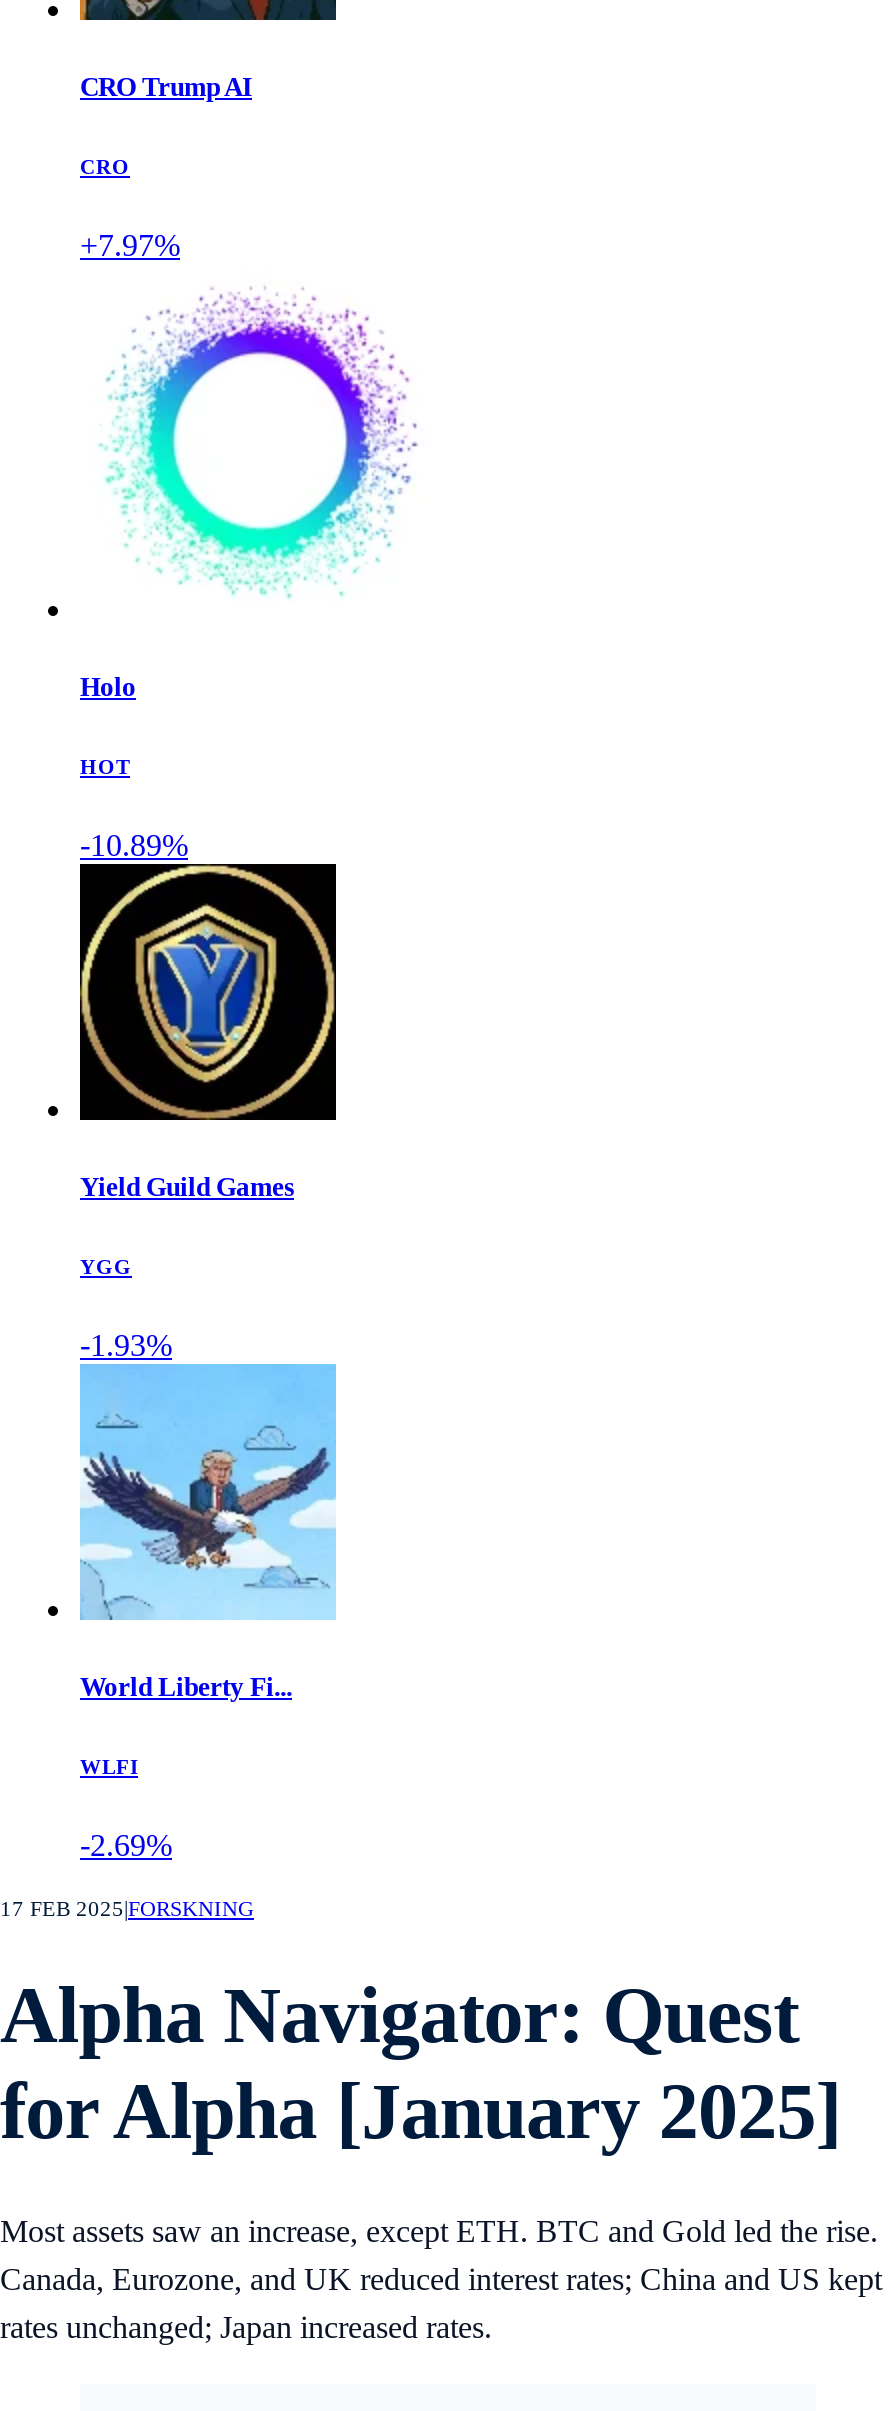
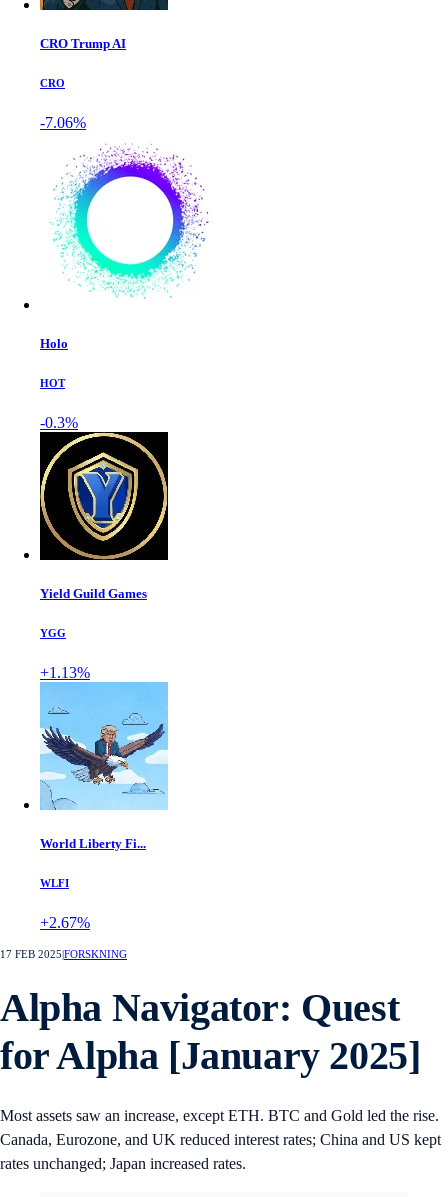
- +7.97%
+ -7.06%

- -10.89%
+ -0.3%

- -1.93%
+ +1.13%

- -2.69%
+ +2.67%
